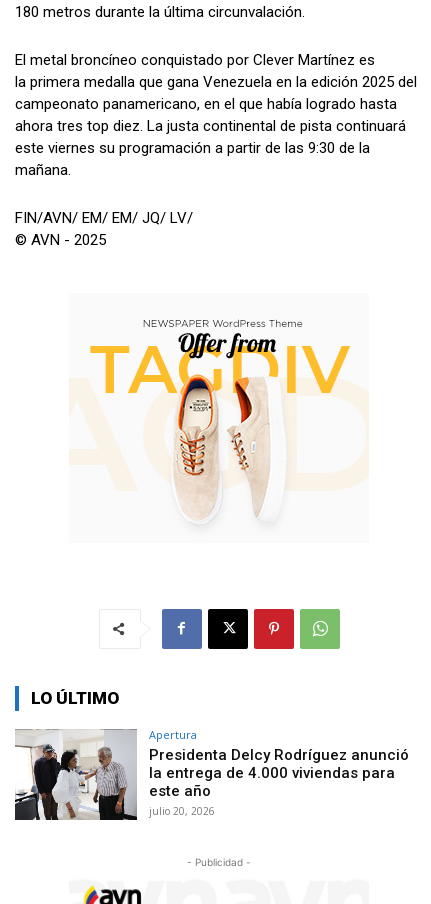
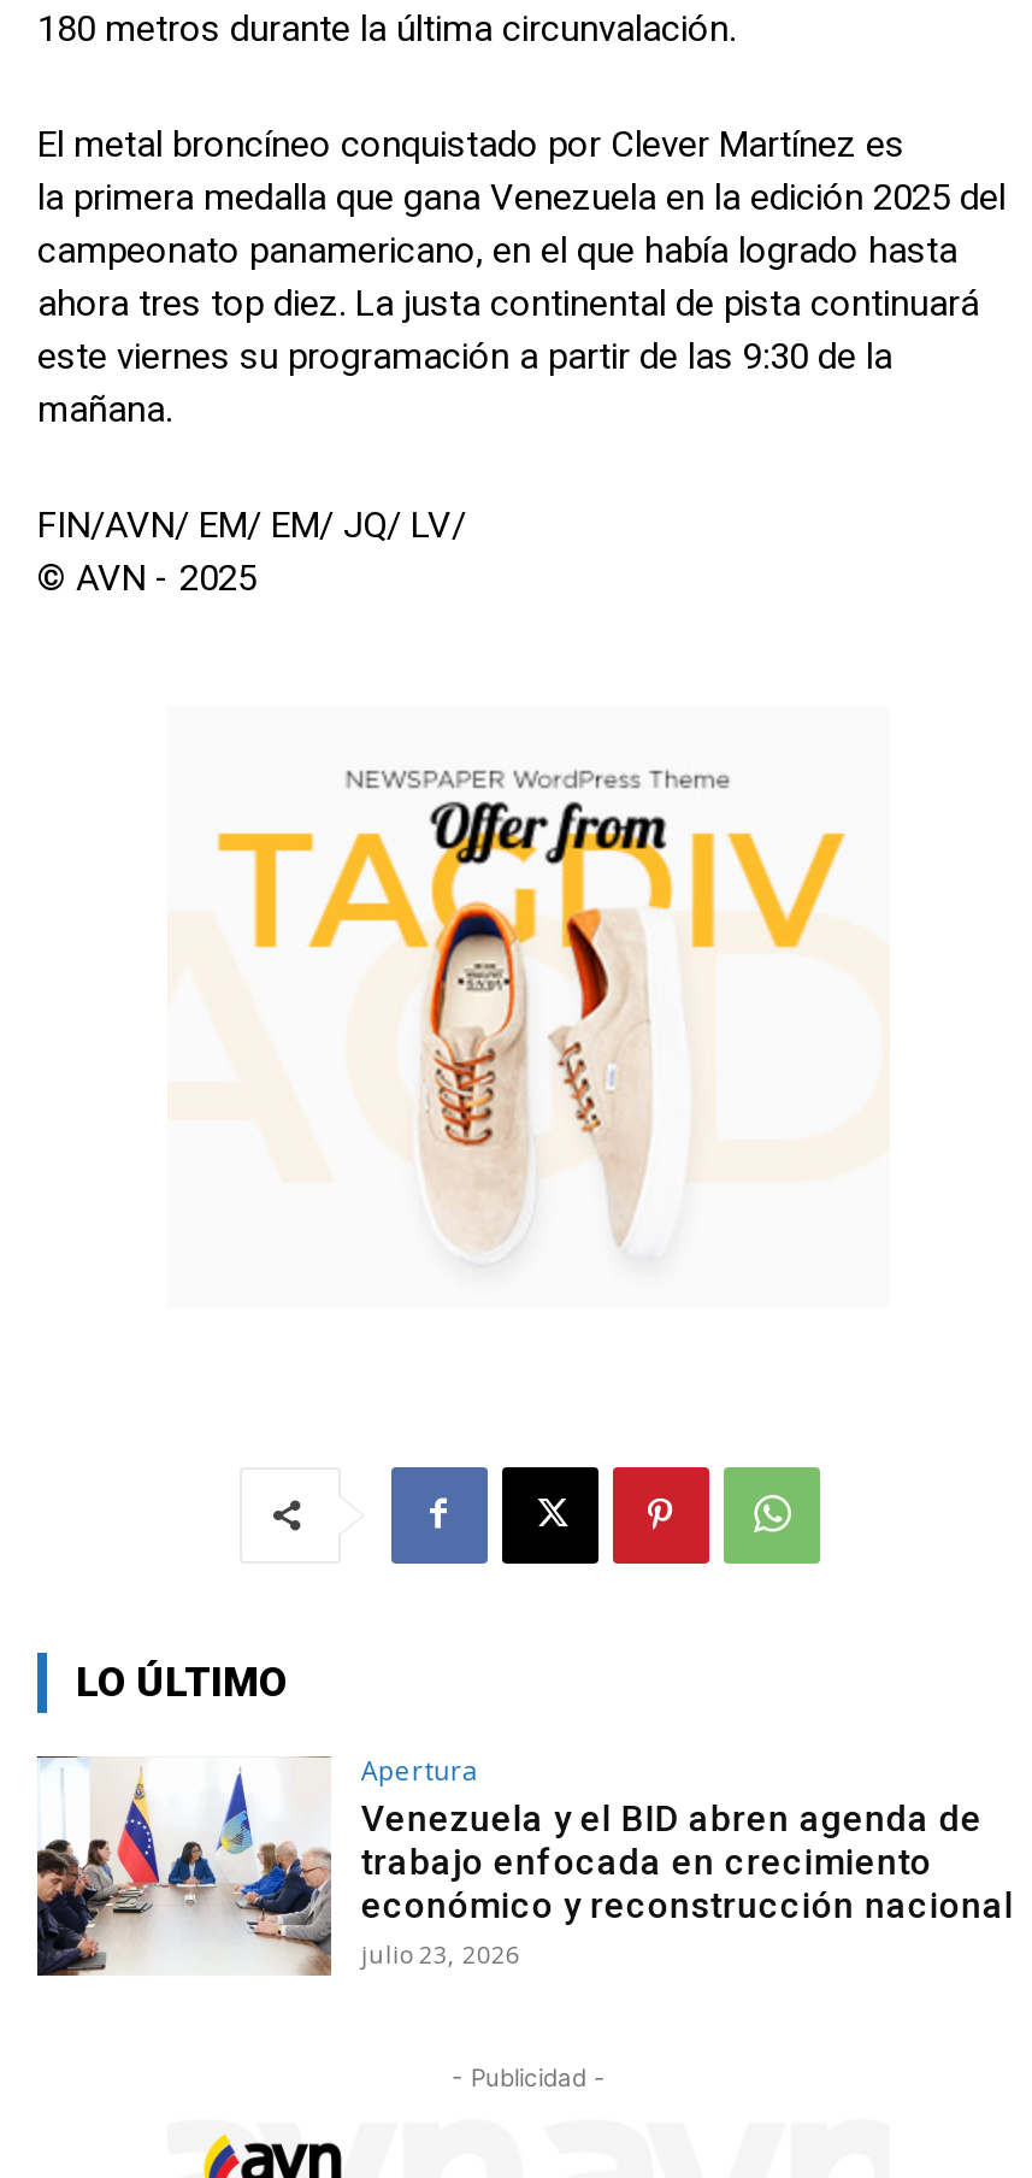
- [image]
- Presidenta Delcy Rodríguez anunció
- la entrega de 4.000 viviendas para
- este año
- julio 20, 2026
+ [image]
+ Venezuela y el BID abren agenda de
+ trabajo enfocada en crecimiento
+ económico y reconstrucción nacional
+ julio 23, 2026
